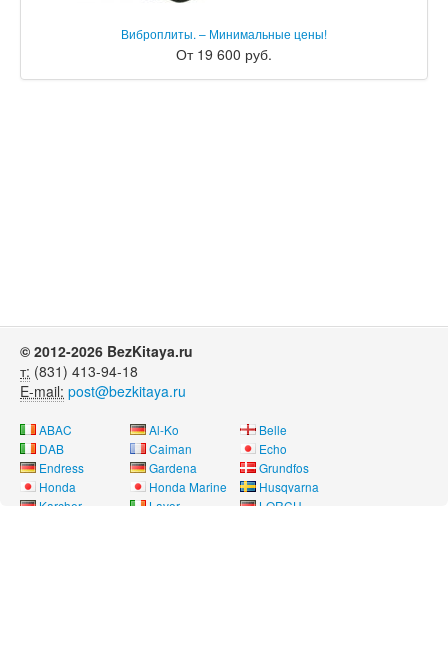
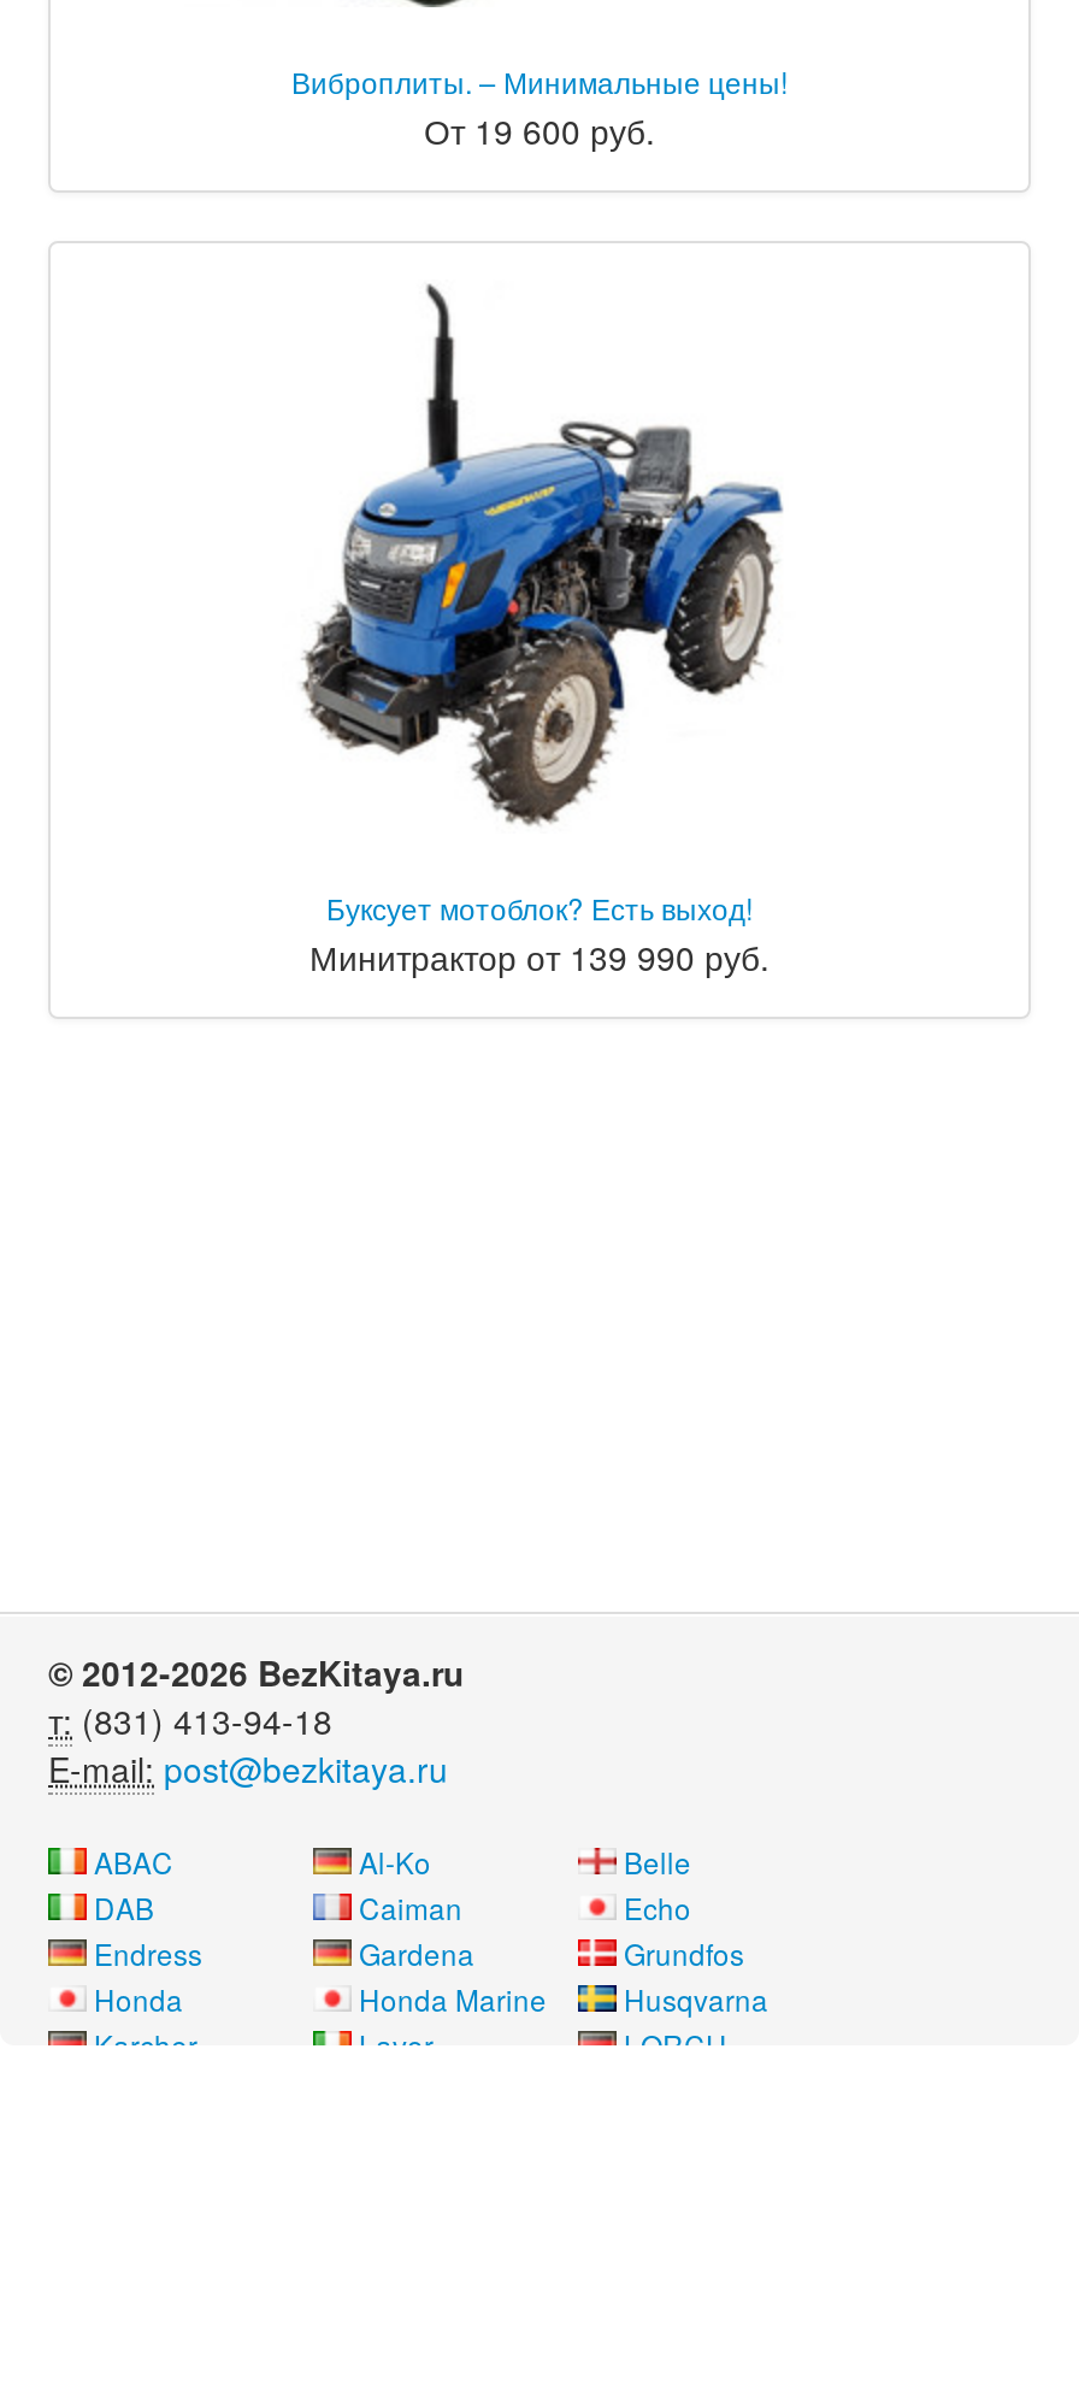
+ [image]
+ Буксует мотоблок? Есть выход!
+ Минитрактор от 139 990 руб.
